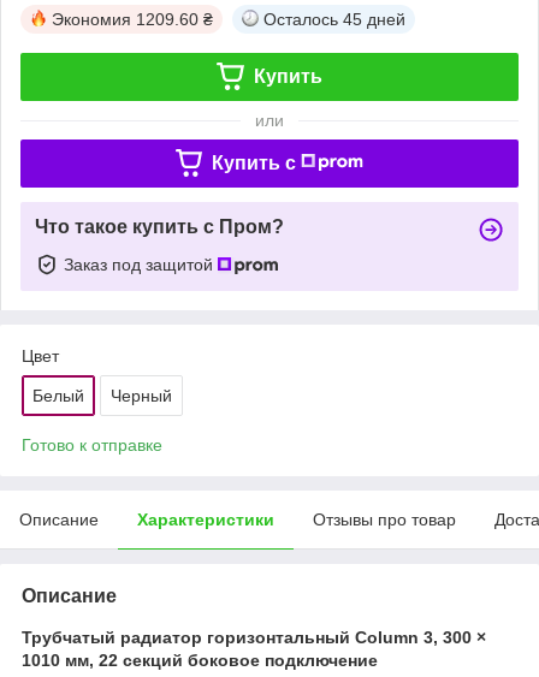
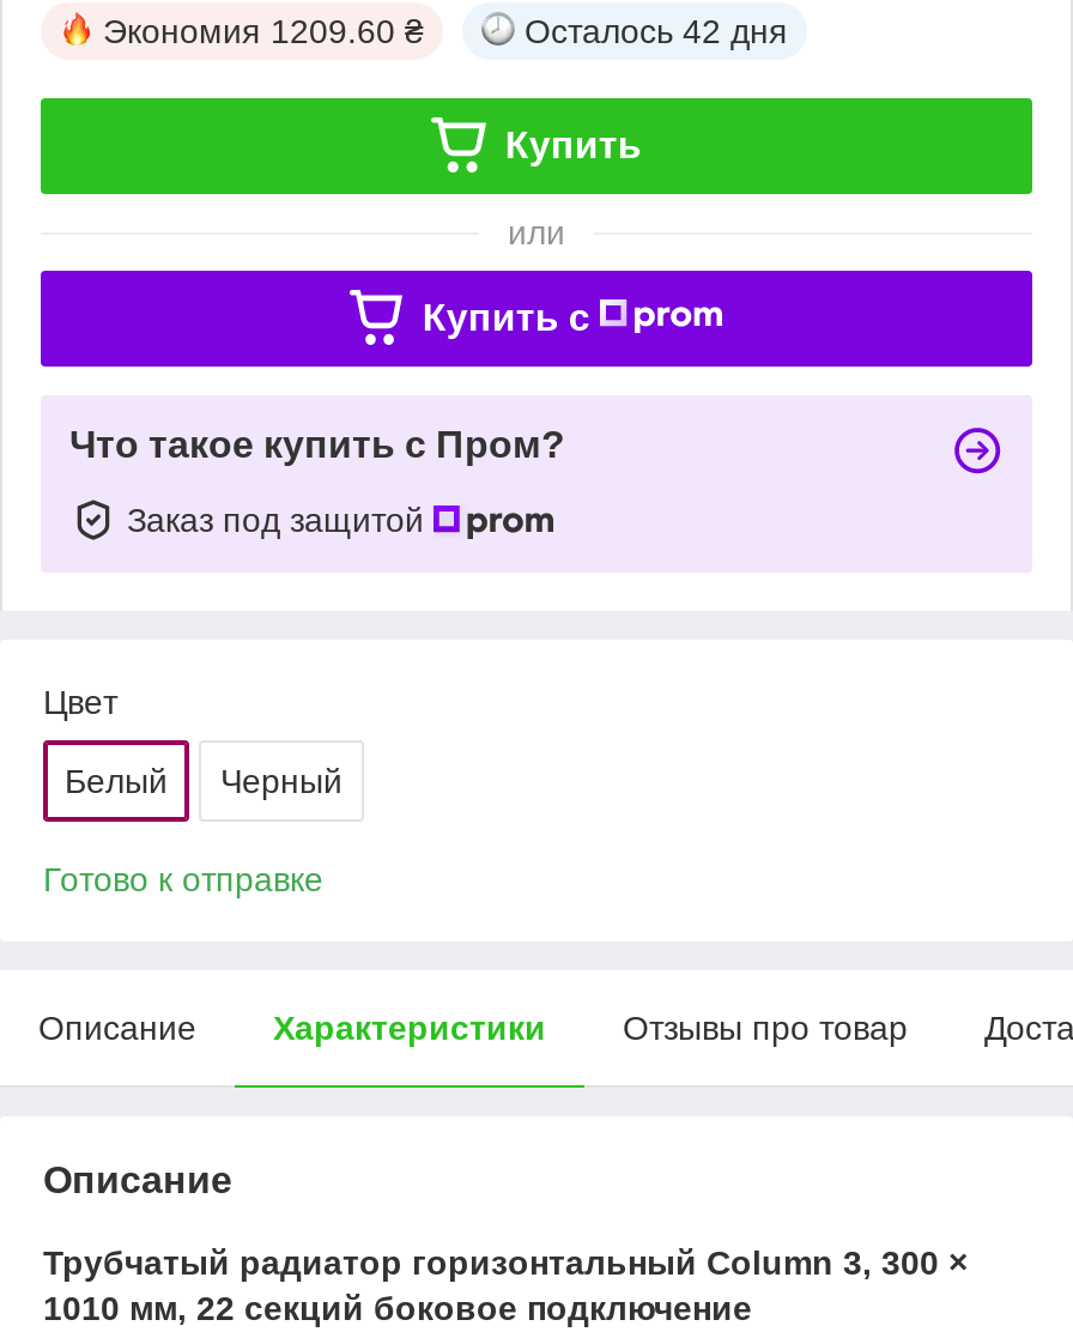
- Осталось 45 дней
+ Осталось 42 дня
